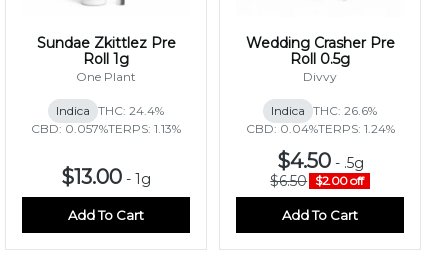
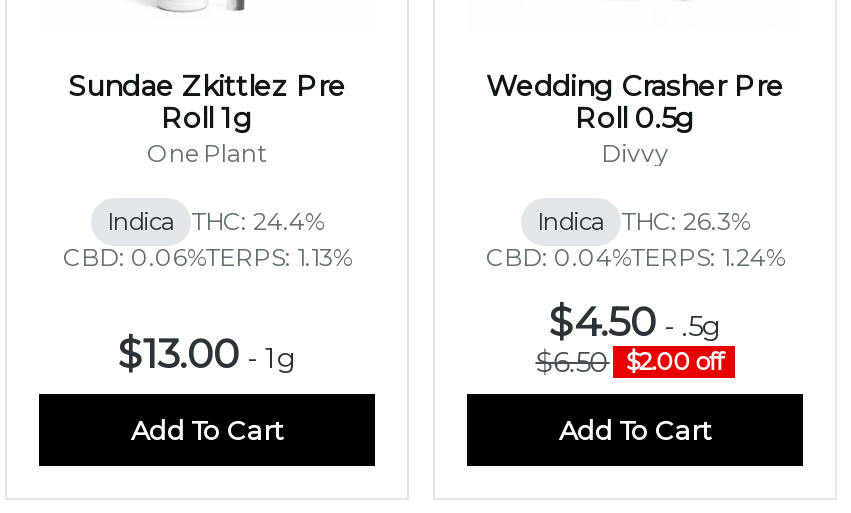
- Indica THC: 26.6%
+ Indica THC: 26.3%

- CBD: 0.057%TERPS: 1.13%
+ CBD: 0.06%TERPS: 1.13%
